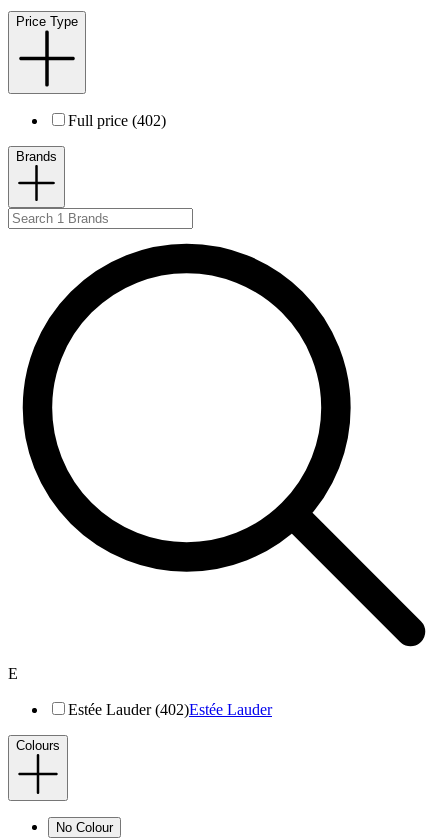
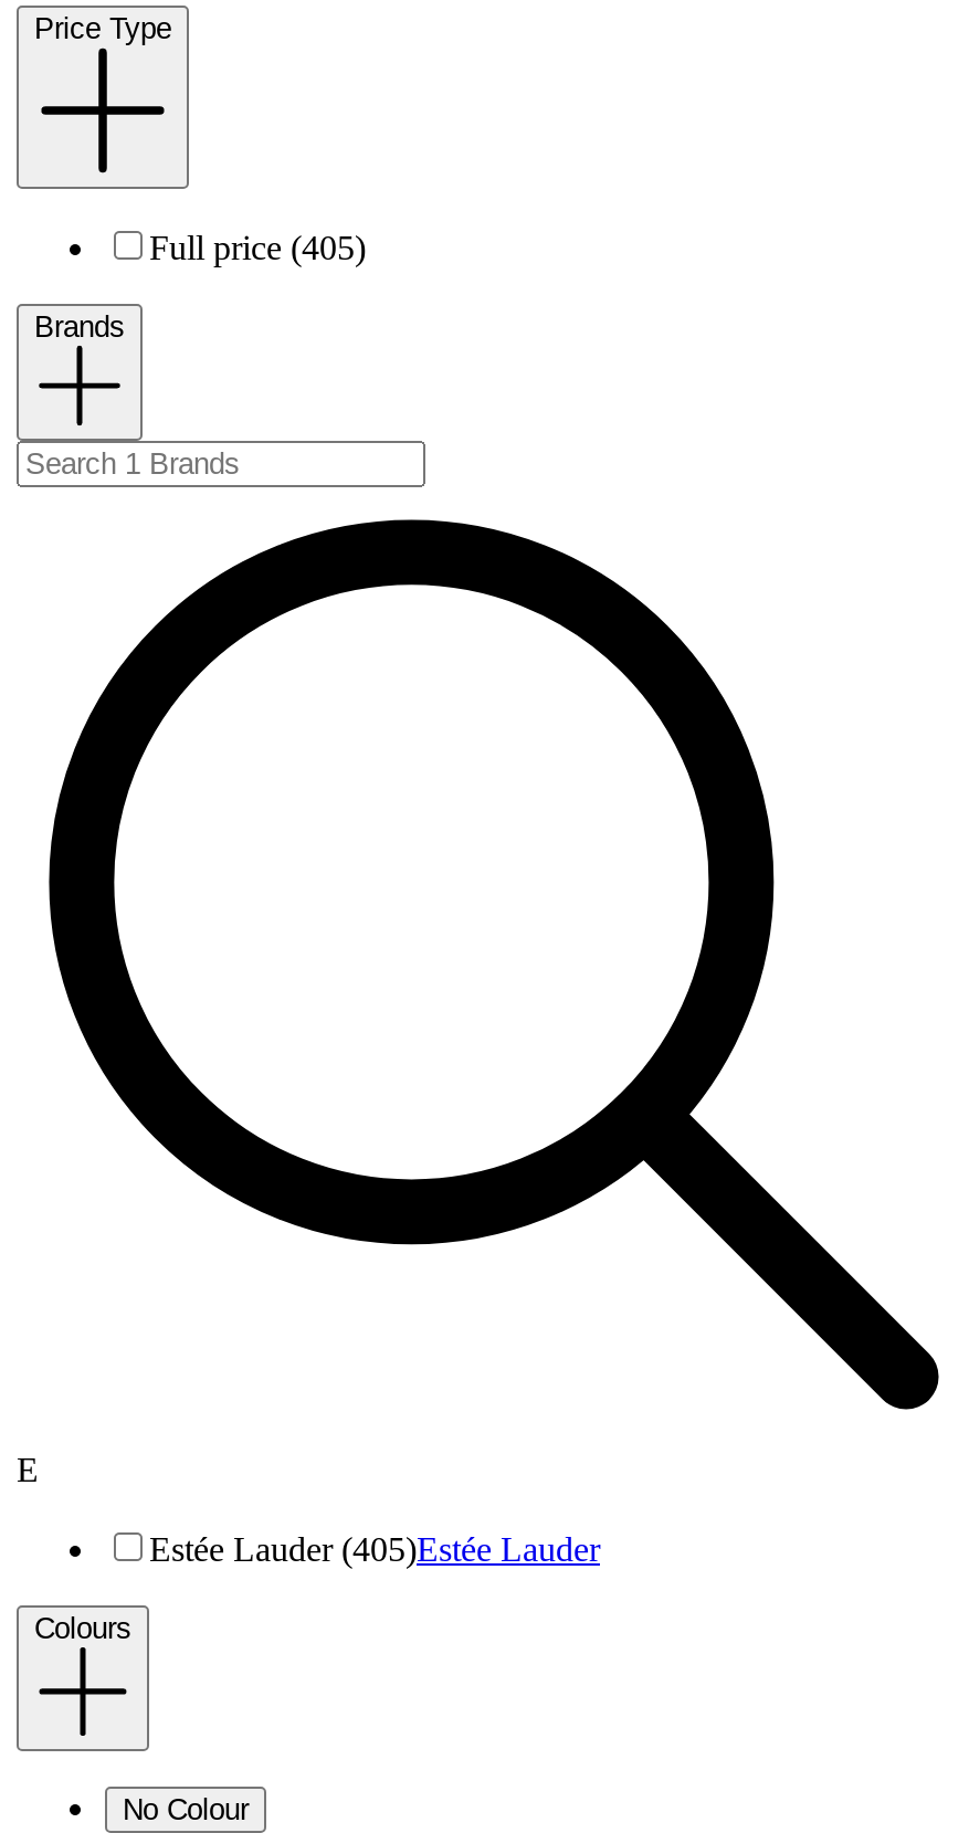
- Full price (402)
+ Full price (405)

- Estée Lauder (402)Estée Lauder
+ Estée Lauder (405)Estée Lauder
